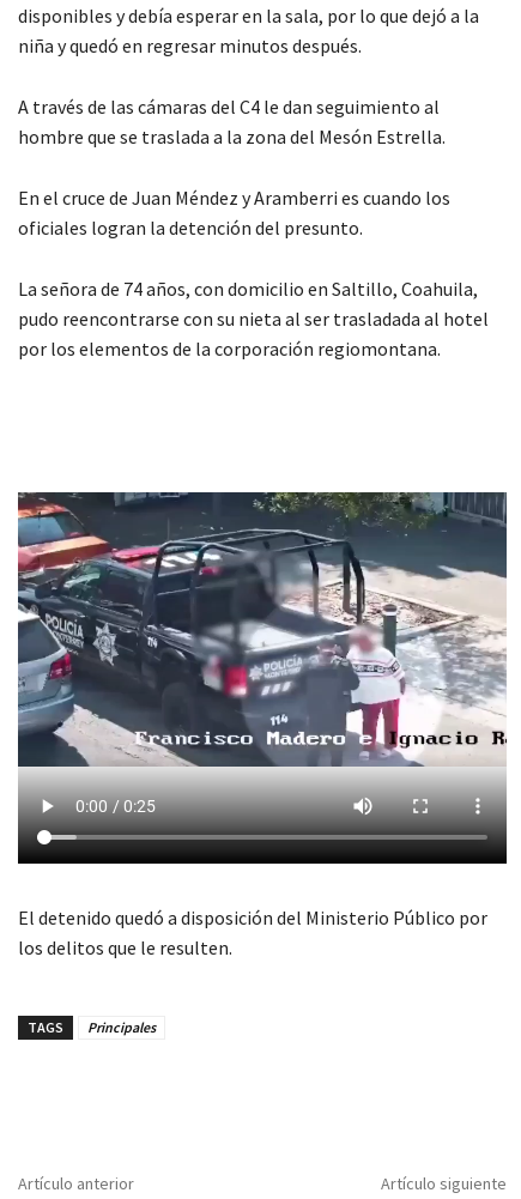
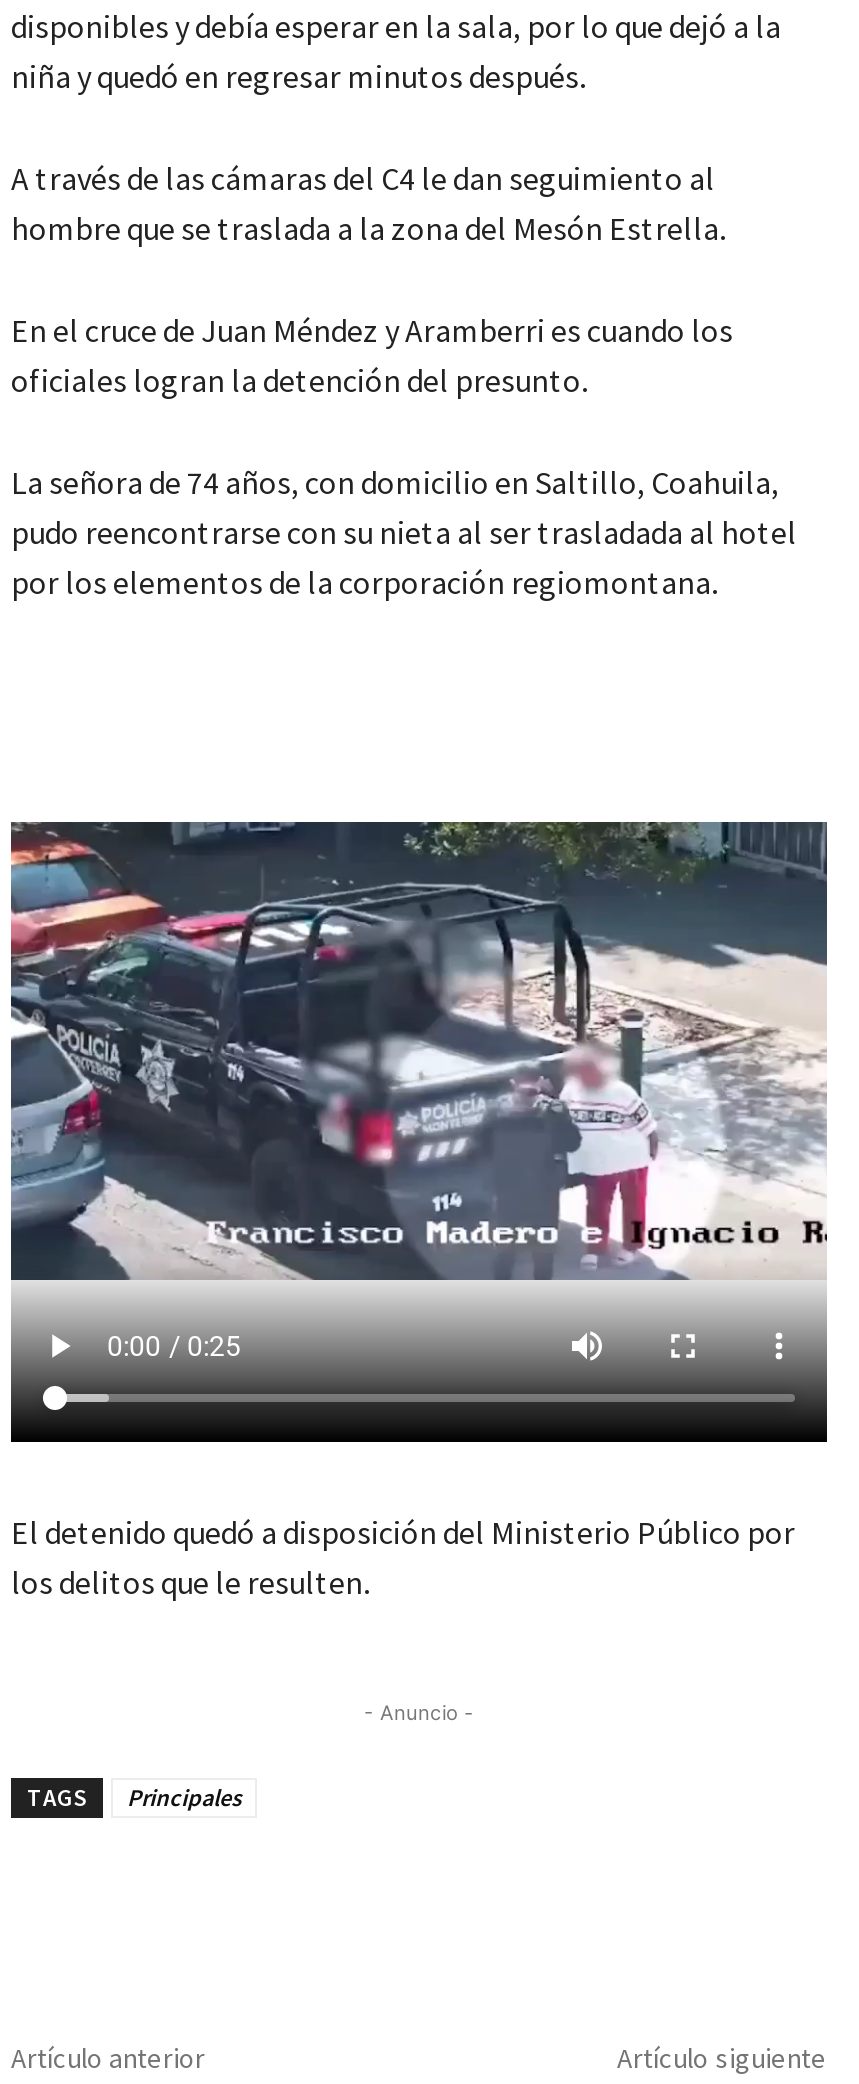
+ - Anuncio -
